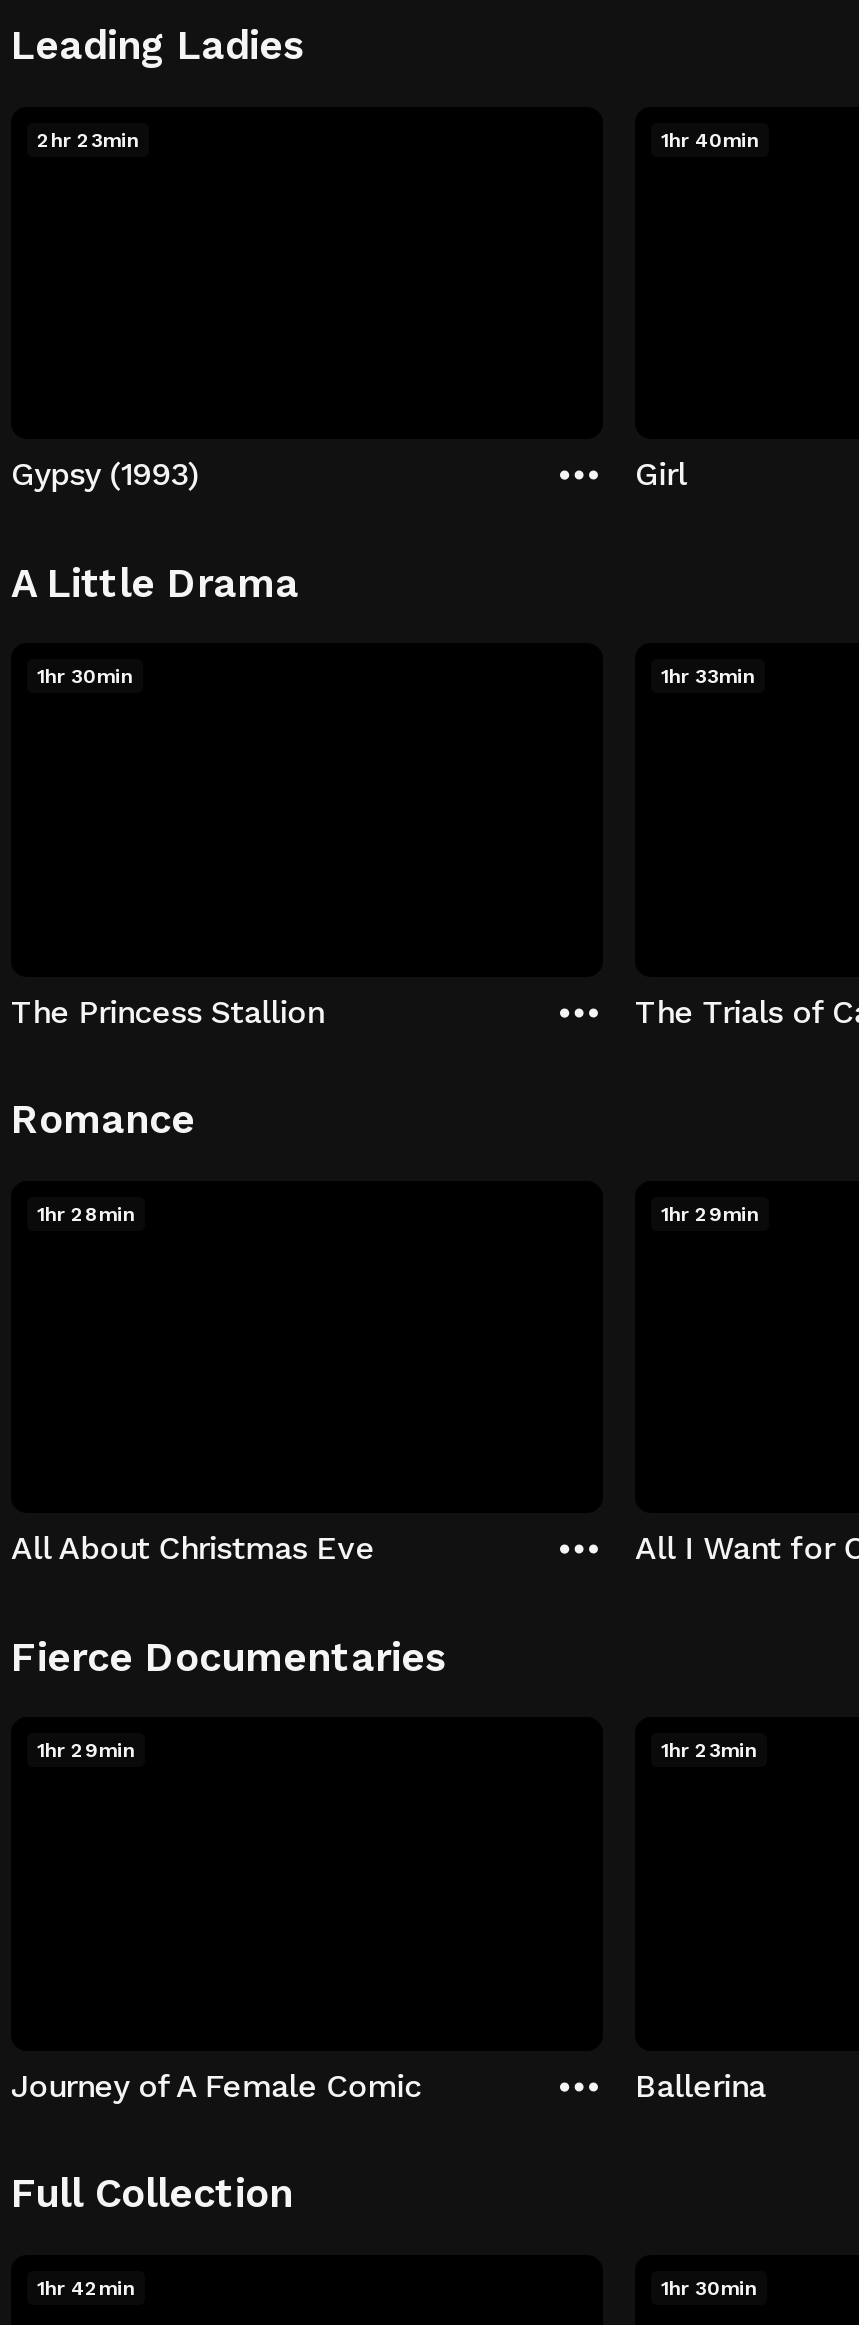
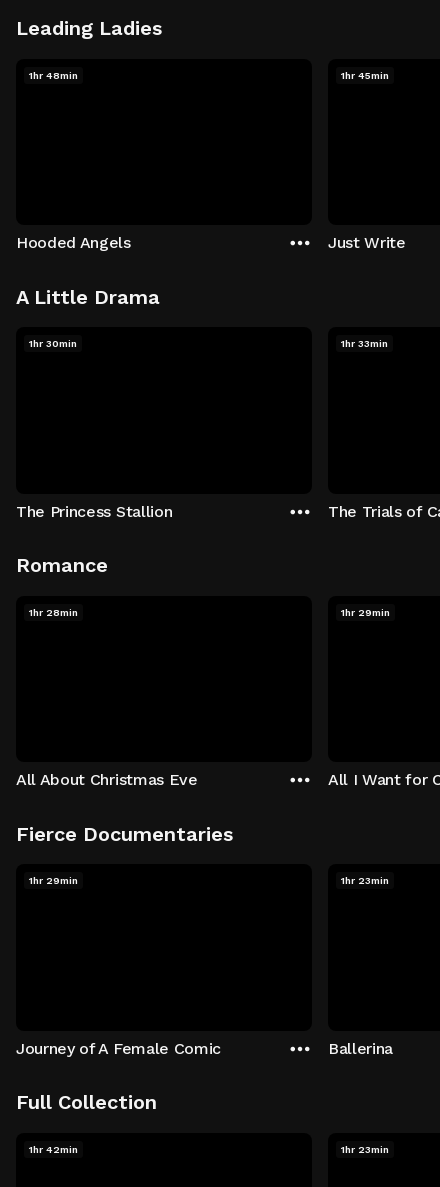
- 2hr 23min
+ 1hr 48min

- 1hr 40min
+ 1hr 45min

- Gypsy (1993)
+ Hooded Angels

- Girl
+ Just Write

- 1hr 30min
+ 1hr 23min
